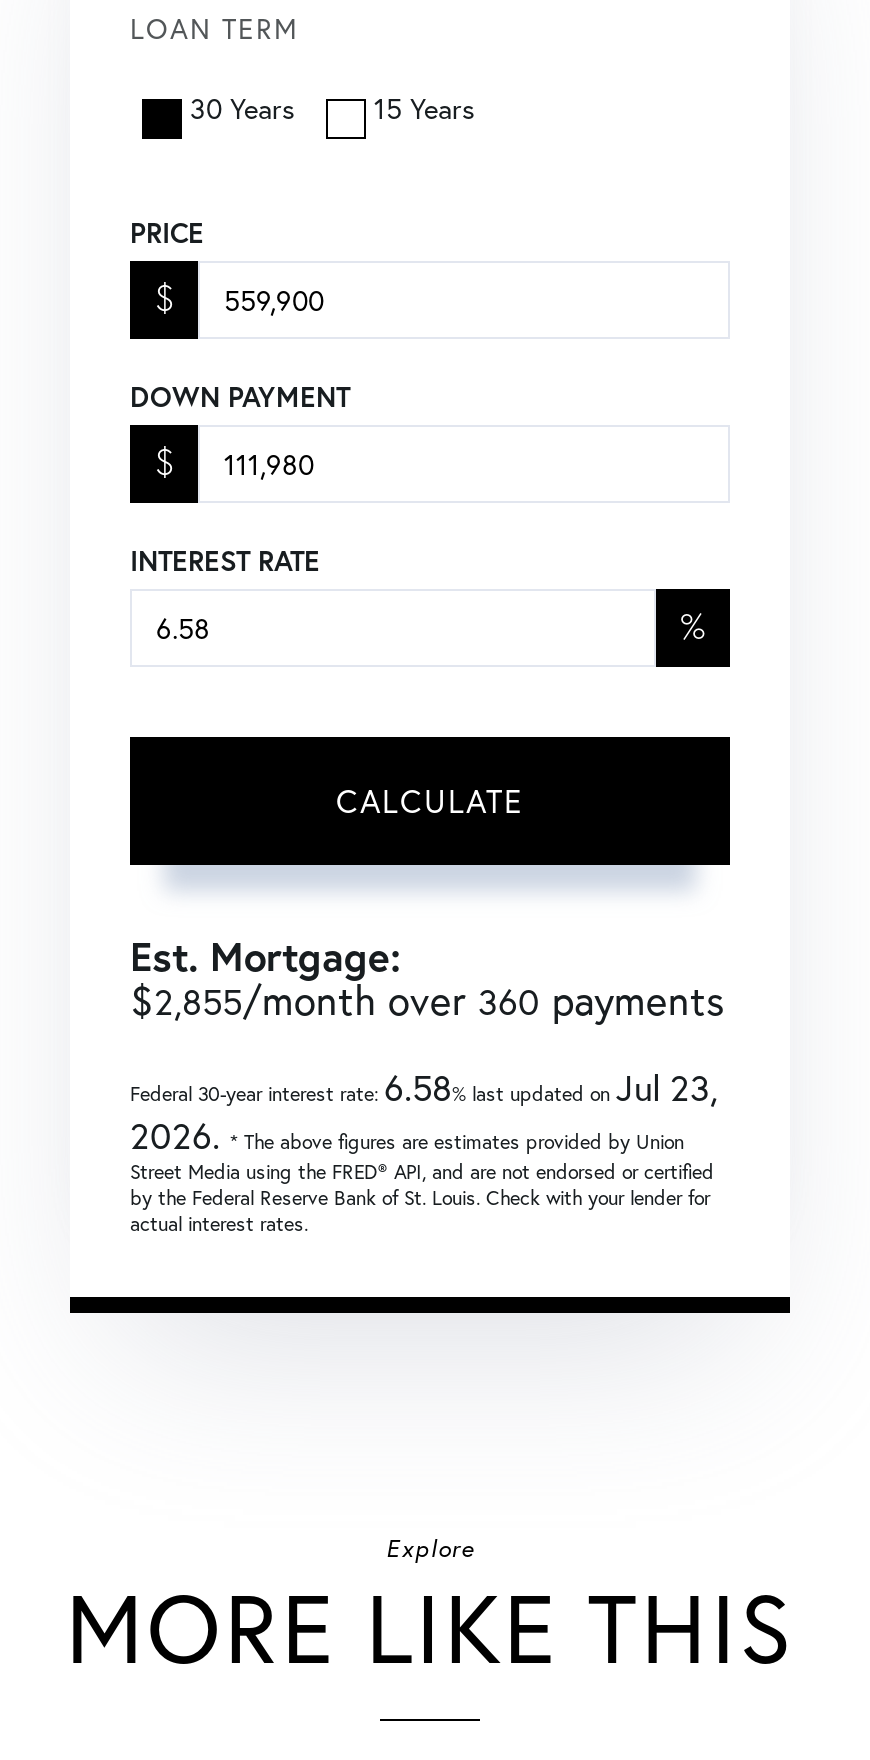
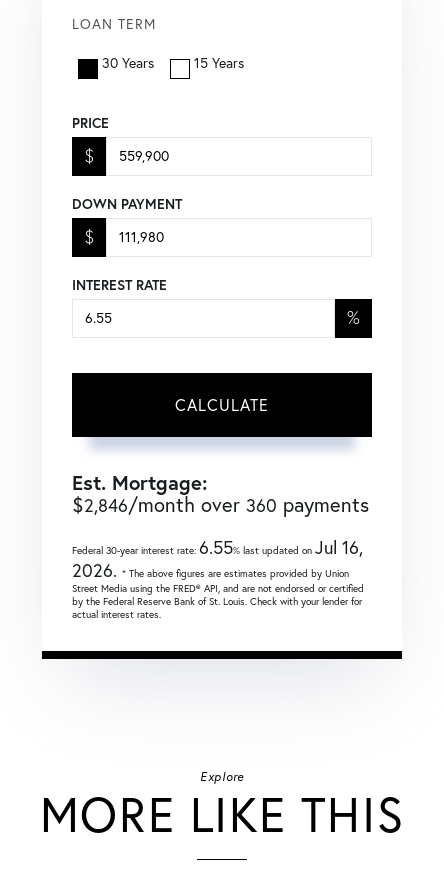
- $2,855/month over 360 payments
+ $2,846/month over 360 payments

- Federal 30-year interest rate:6.58% last updated onJul 23,
+ Federal 30-year interest rate:6.55% last updated onJul 16,
